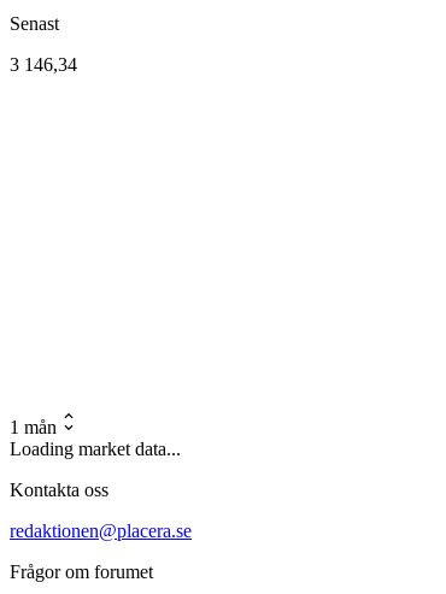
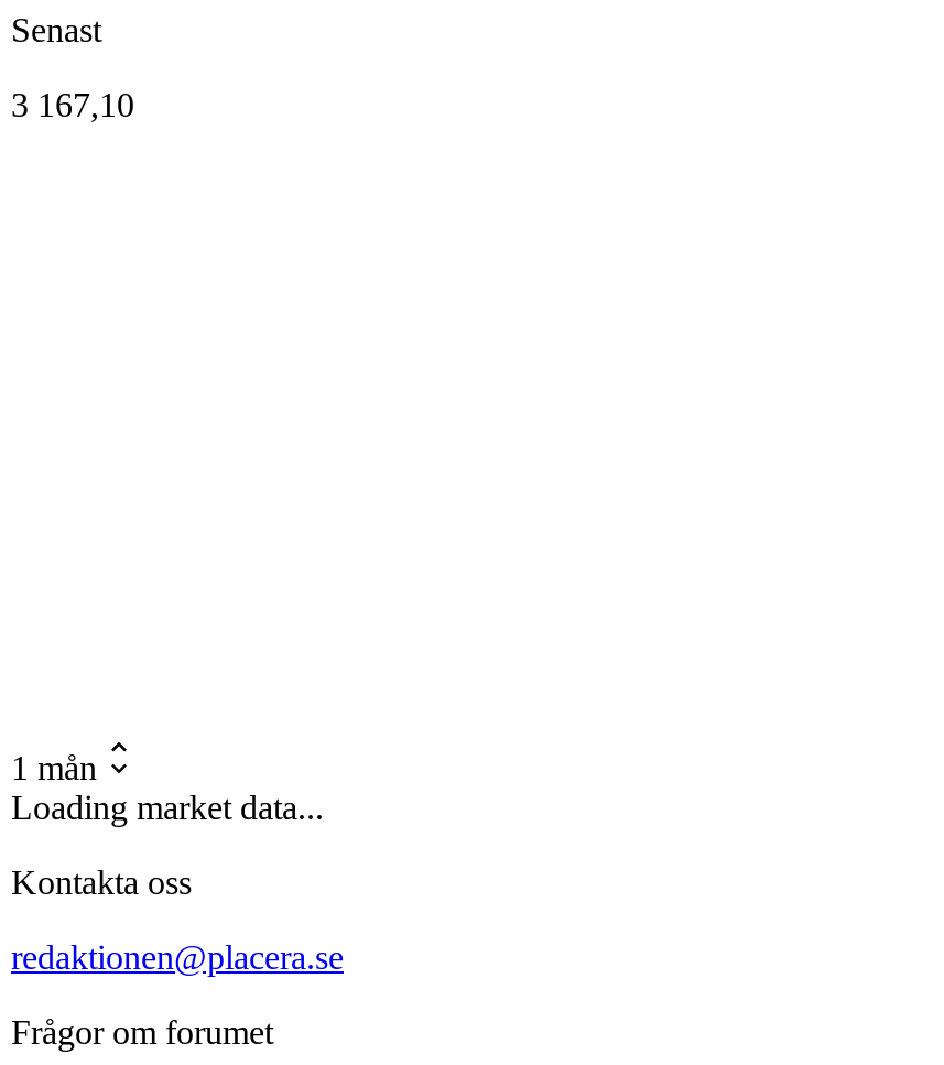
- 3 146,34
+ 3 167,10
